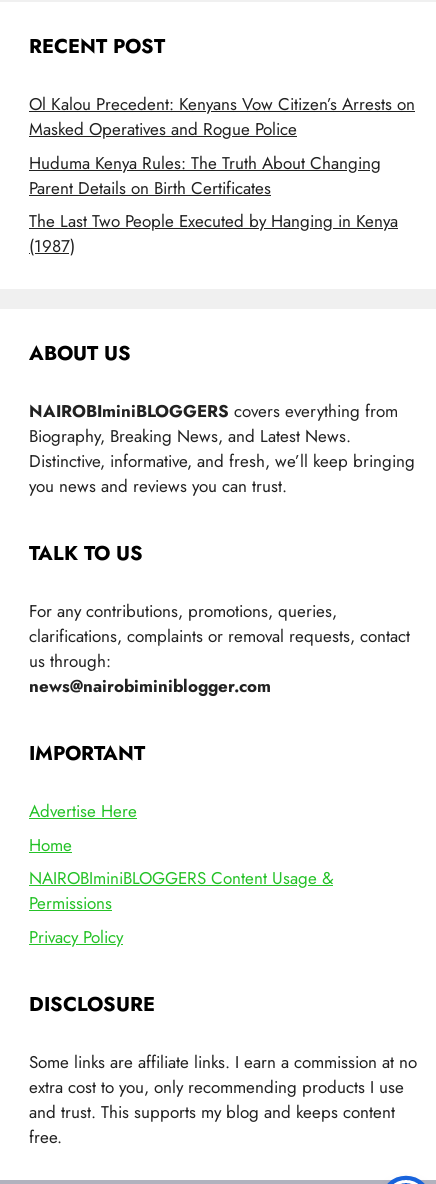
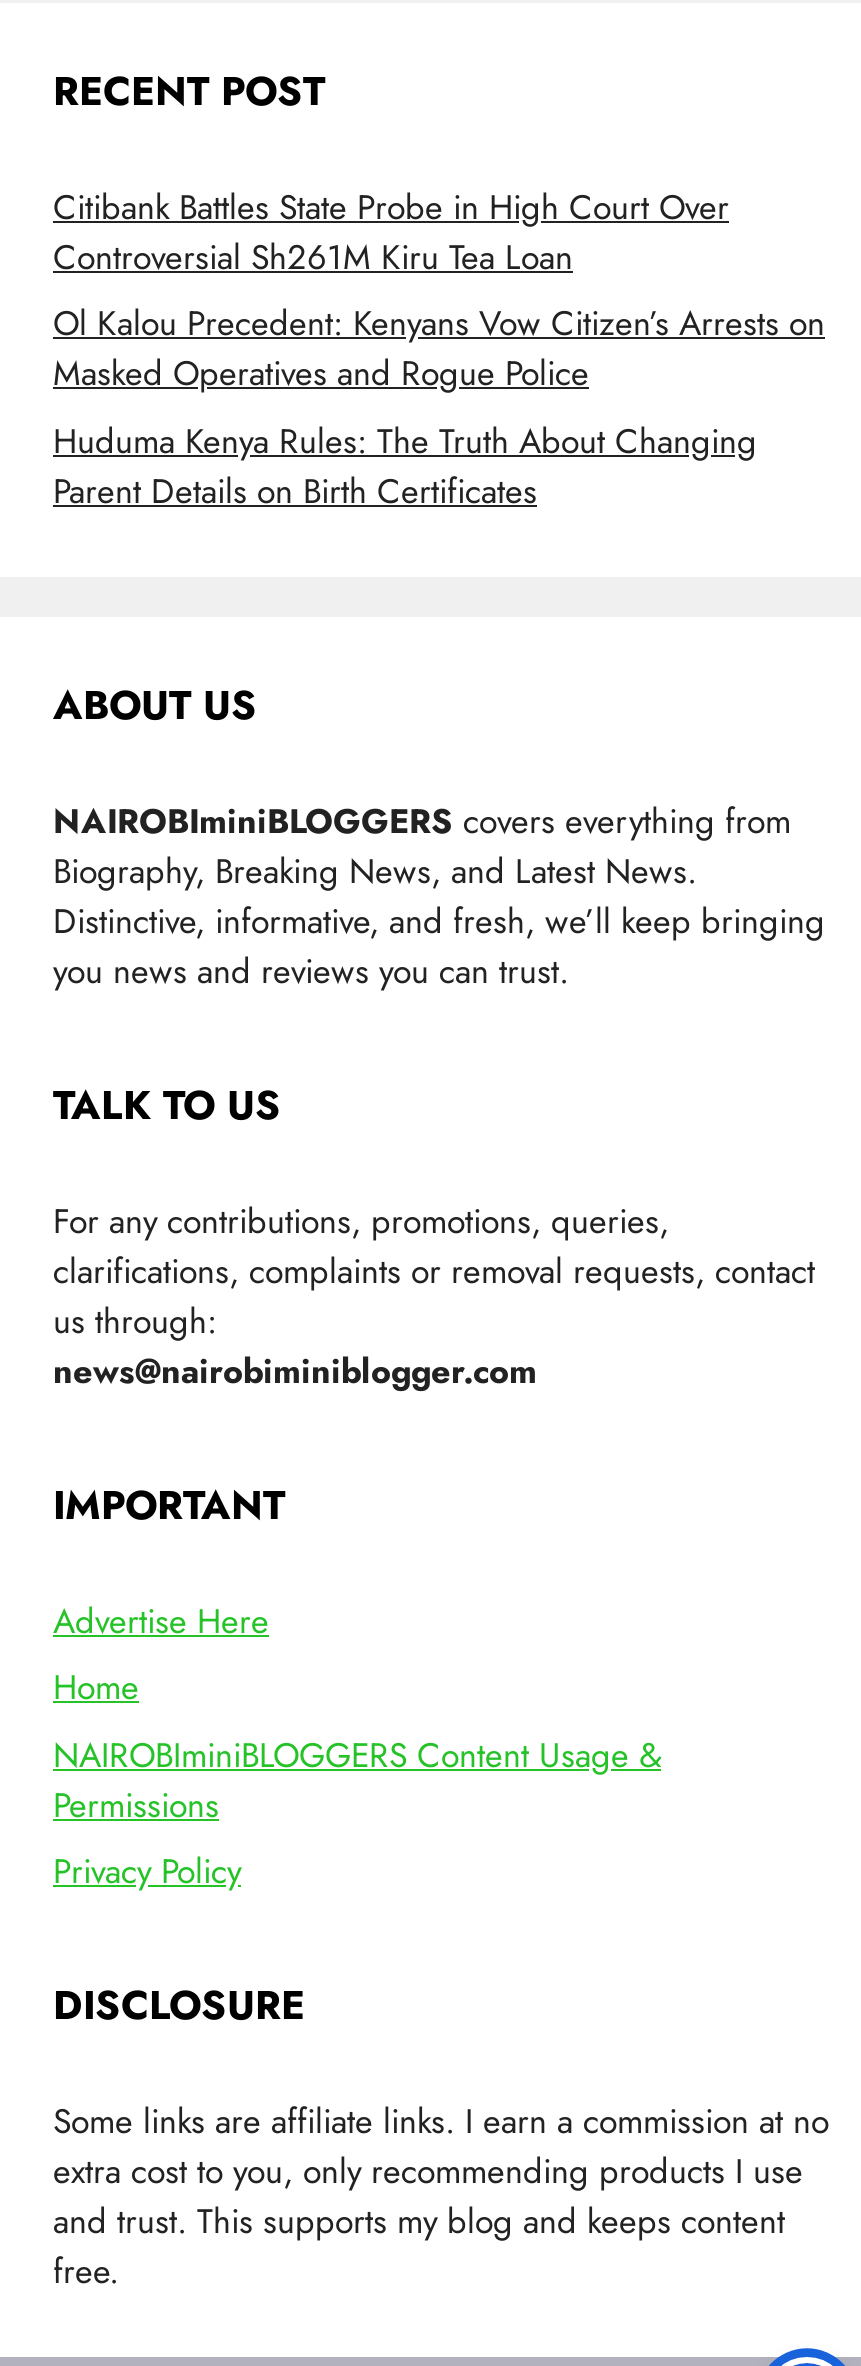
+ Citibank Battles State Probe in High Court Over
+ Controversial Sh261M Kiru Tea Loan

moved down: Ol Kalou Precedent: Kenyans Vow Citizen’s Arrests on | Masked Operatives and Rogue Police | Huduma Kenya Rules: The Truth About Changing | Parent Details on Birth Certificates

- The Last Two People Executed by Hanging in Kenya
- (1987)
